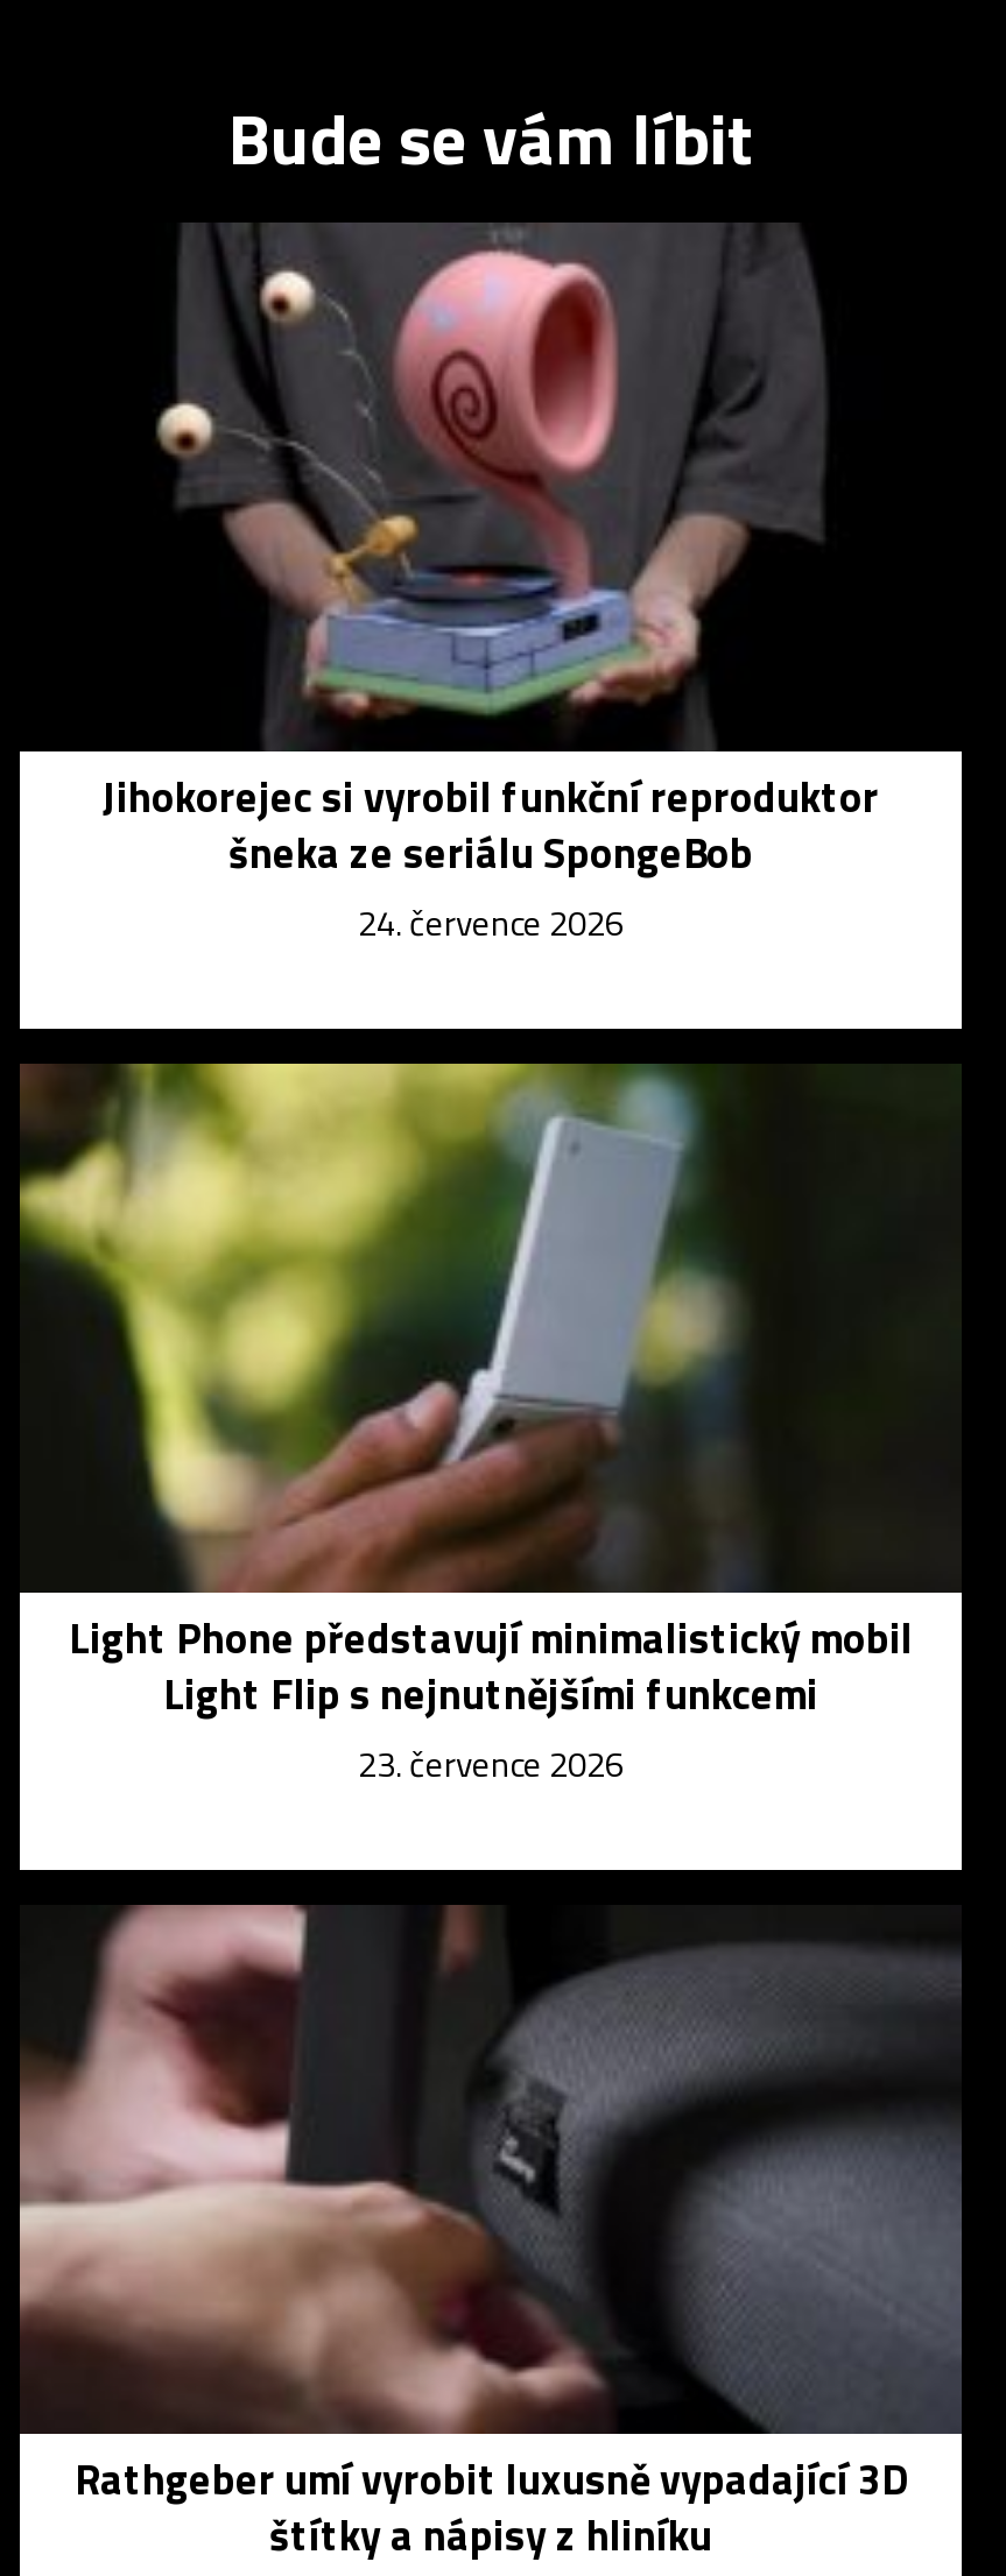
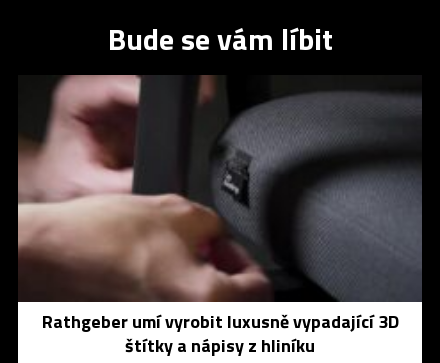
- [image]
- Jihokorejec si vyrobil funkční reproduktor
- šneka ze seriálu SpongeBob
- 24. července 2026

- [image]
- Light Phone představují minimalistický mobil
- Light Flip s nejnutnějšími funkcemi
- 23. července 2026
